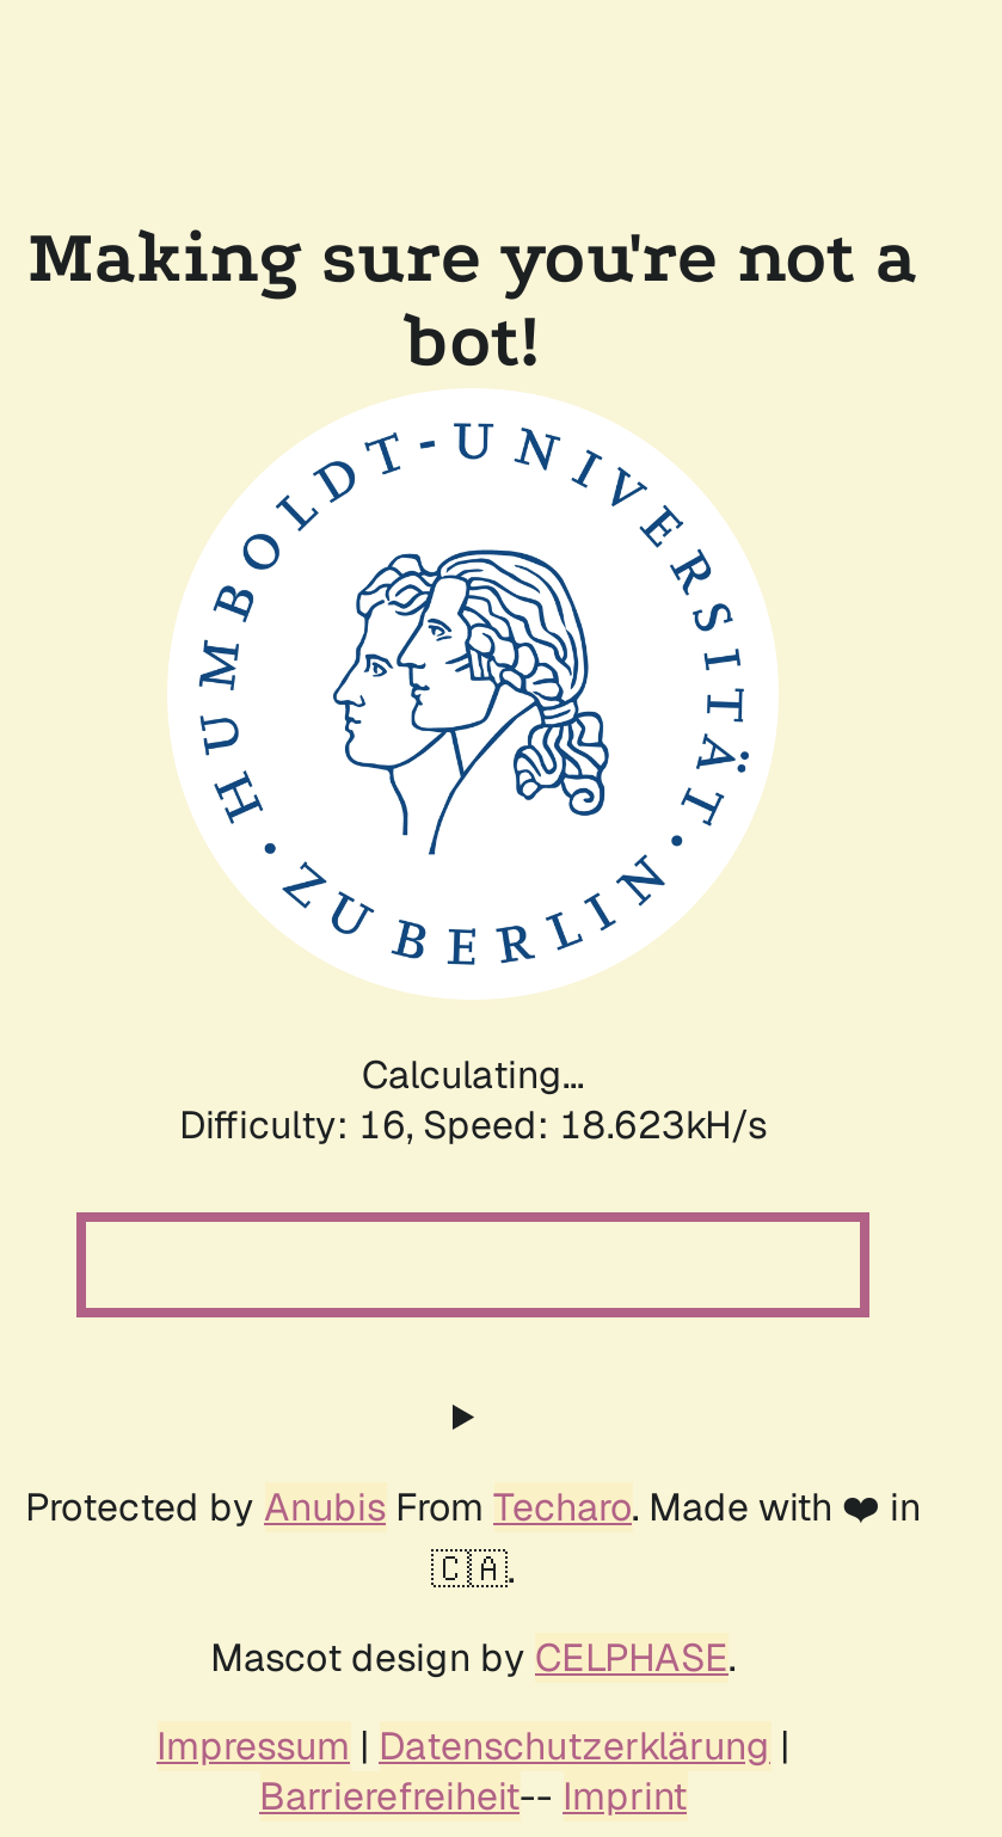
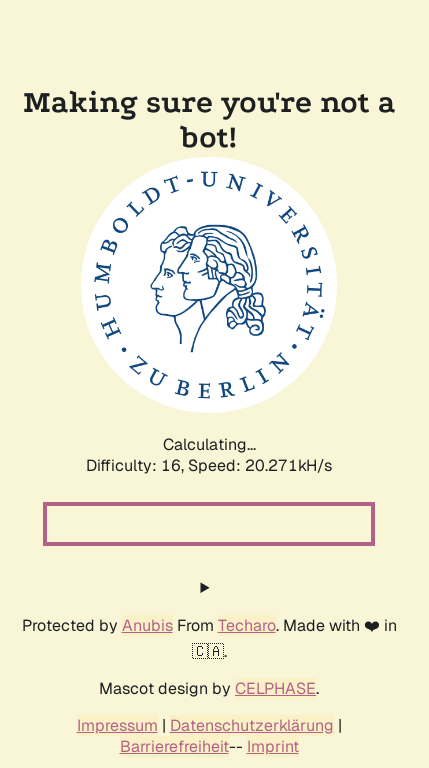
- Difficulty: 16, Speed: 18.623kH/s
+ Difficulty: 16, Speed: 20.271kH/s
